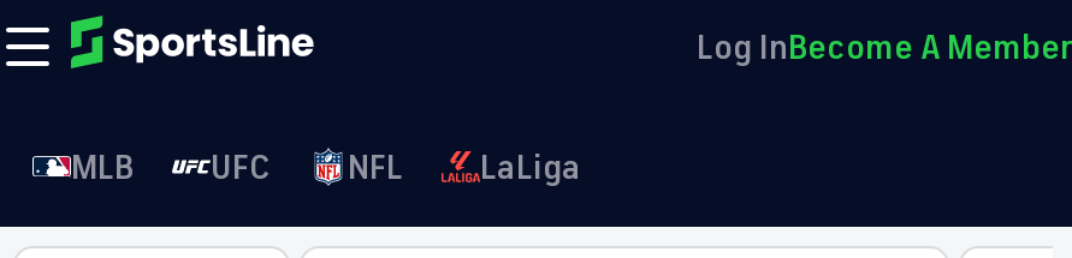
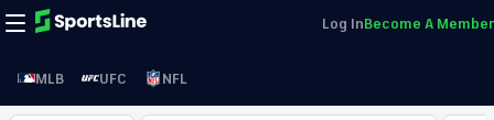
- LaLiga
